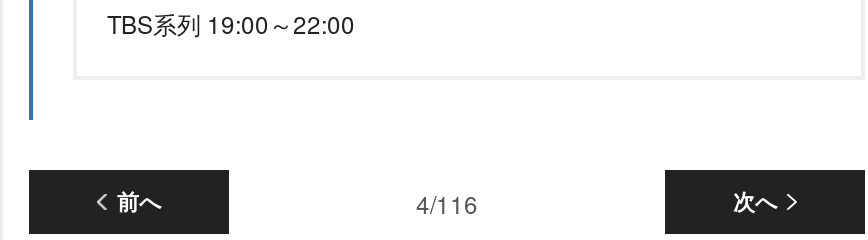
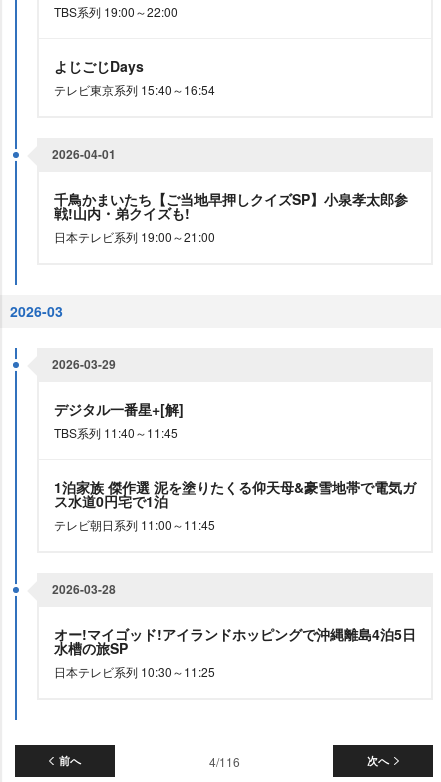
+ 2026-03
+ 2026-03-29
+ デジタル一番星+[解]
+ TBS系列 11:40～11:45
+ 1泊家族 傑作選 泥を塗りたくる仰天母&豪雪地帯で電気ガ
+ ス水道0円宅で1泊
+ テレビ朝日系列 11:00～11:45

+ 2026-04-01
+ 千鳥かまいたち【ご当地早押しクイズSP】小泉孝太郎参
+ 戦!山内・弟クイズも!
+ 日本テレビ系列 19:00～21:00

+ 2026-03-28
+ オー!マイゴッド!アイランドホッピングで沖縄離島4泊5日
+ 水槽の旅SP
+ 日本テレビ系列 10:30～11:25

+ よじごじDays
+ テレビ東京系列 15:40～16:54
